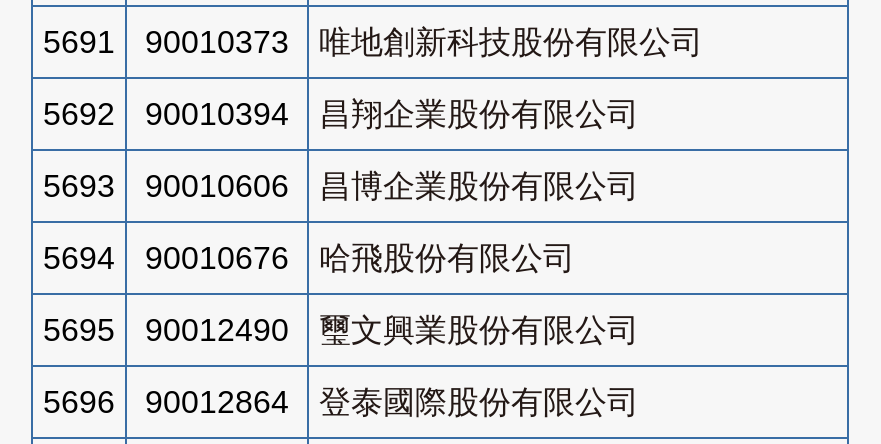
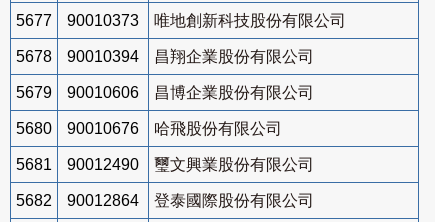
- 5691 90010373 唯地創新科技股份有限公司
+ 5677 90010373 唯地創新科技股份有限公司

- 5692 90010394 昌翔企業股份有限公司
+ 5678 90010394 昌翔企業股份有限公司

- 5693 90010606 昌博企業股份有限公司
+ 5679 90010606 昌博企業股份有限公司

- 5694 90010676 哈飛股份有限公司
+ 5680 90010676 哈飛股份有限公司

- 5695 90012490 璽文興業股份有限公司
+ 5681 90012490 璽文興業股份有限公司

- 5696 90012864 登泰國際股份有限公司
+ 5682 90012864 登泰國際股份有限公司
